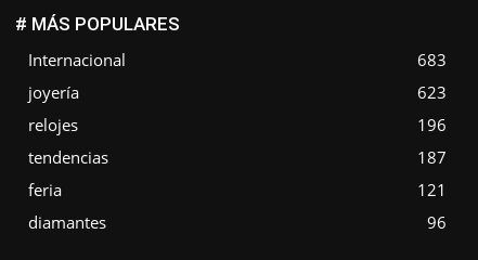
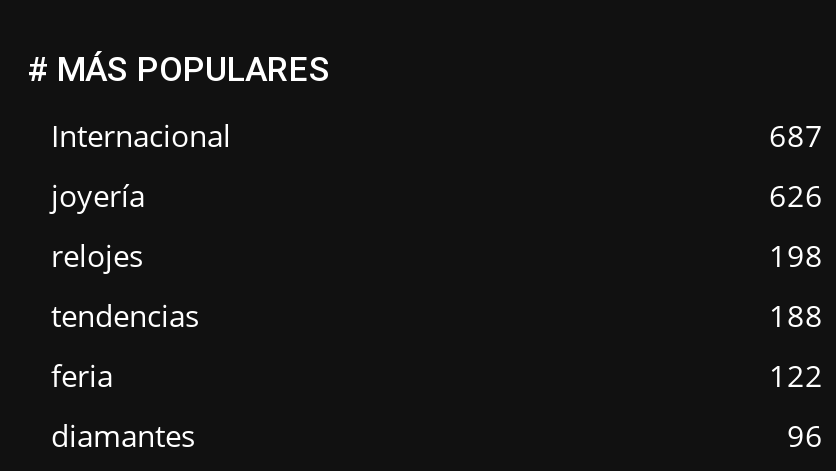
- 683
+ 687

- 623
+ 626

- 196
+ 198

- 187
+ 188

- 121
+ 122
